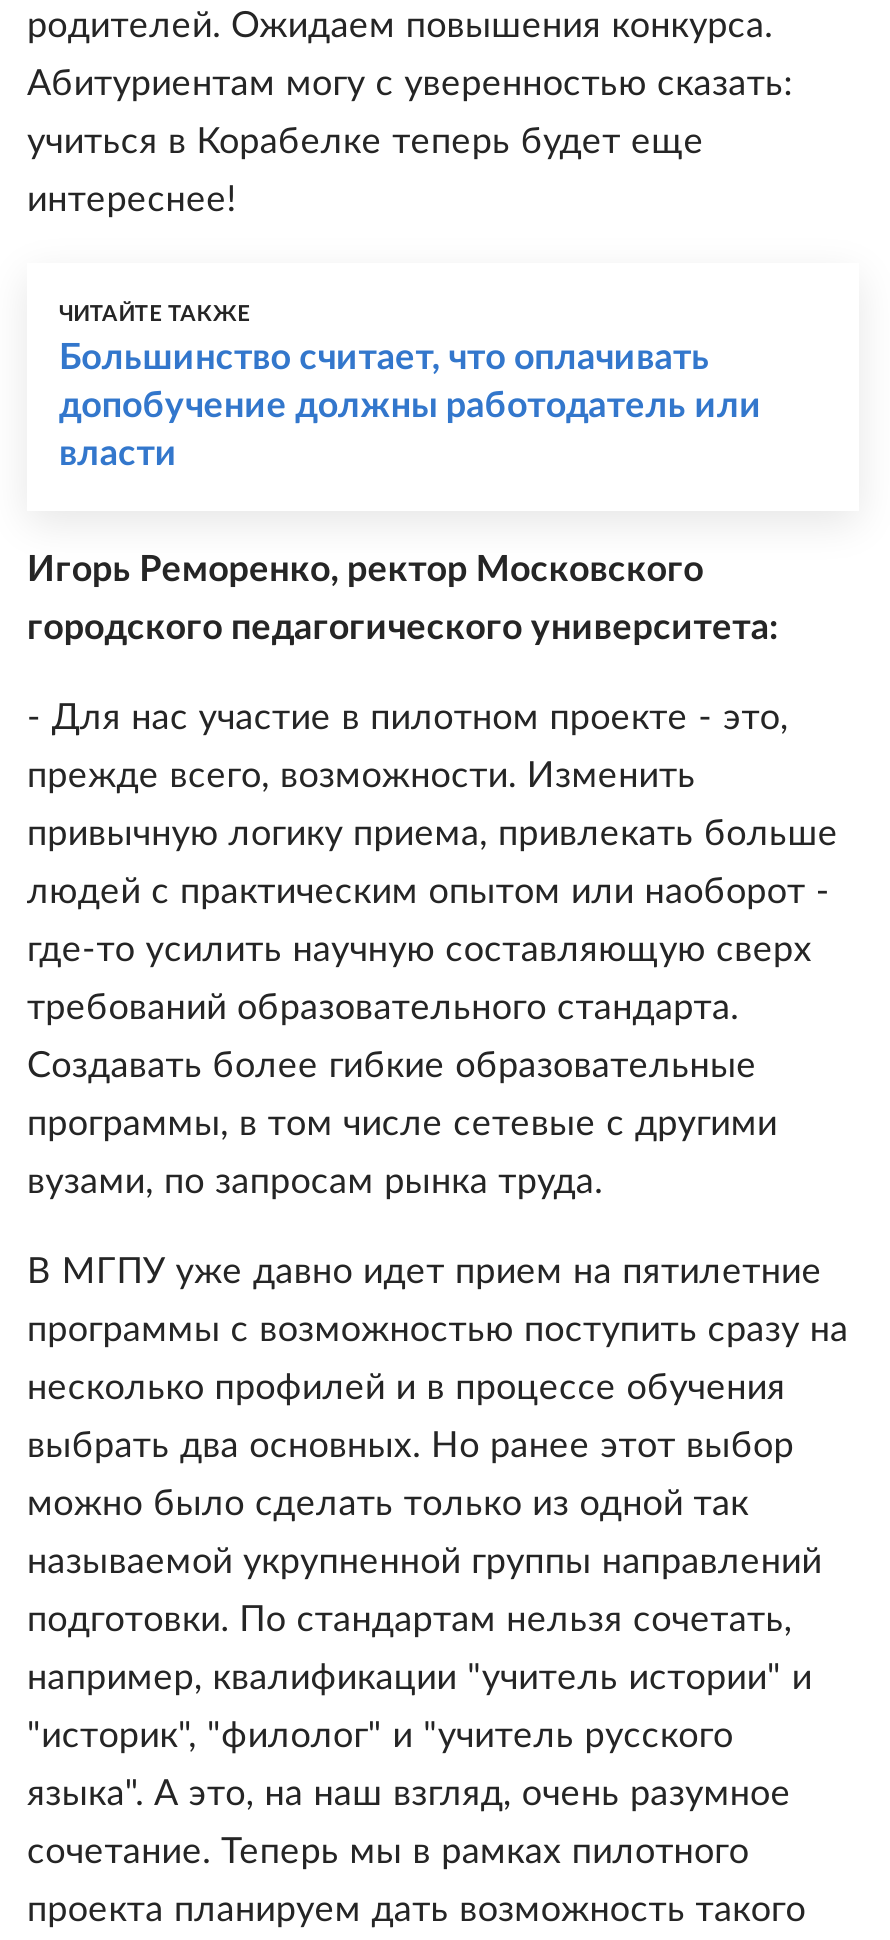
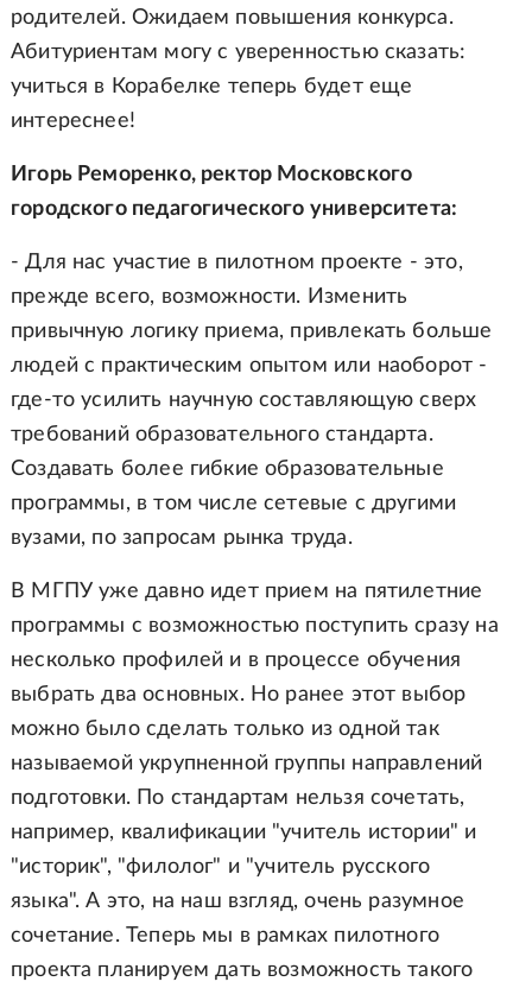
- ЧИТАЙТЕ ТАКЖЕ
- Большинство считает, что оплачивать
- допобучение должны работодатель или
- власти
